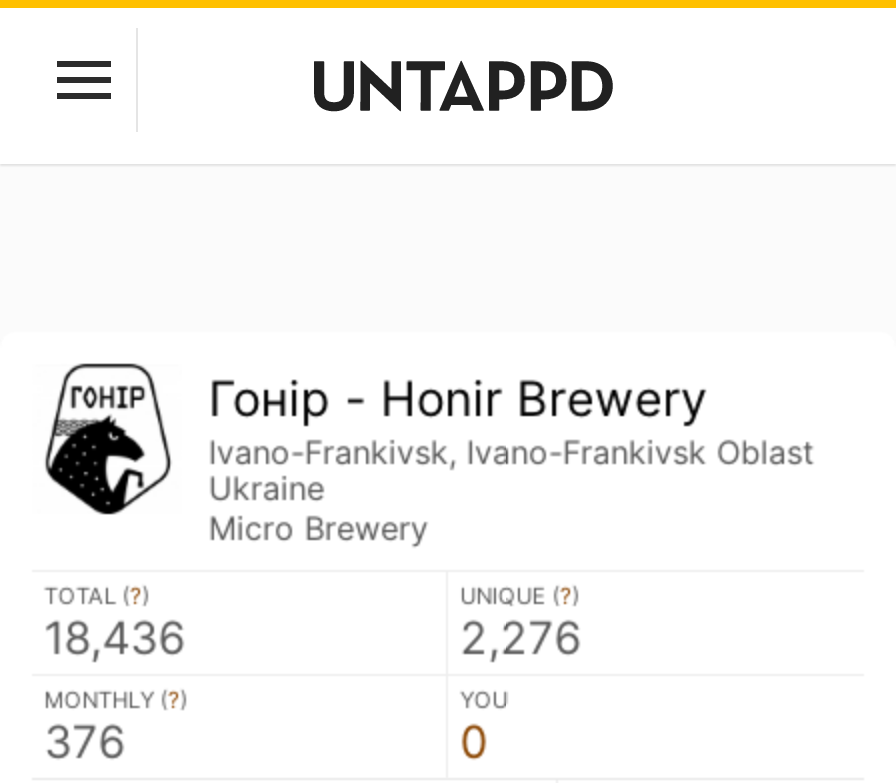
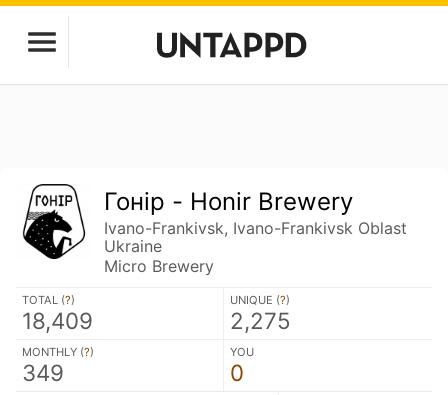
- 18,436
+ 18,409

- 2,276
+ 2,275

- 376
+ 349
